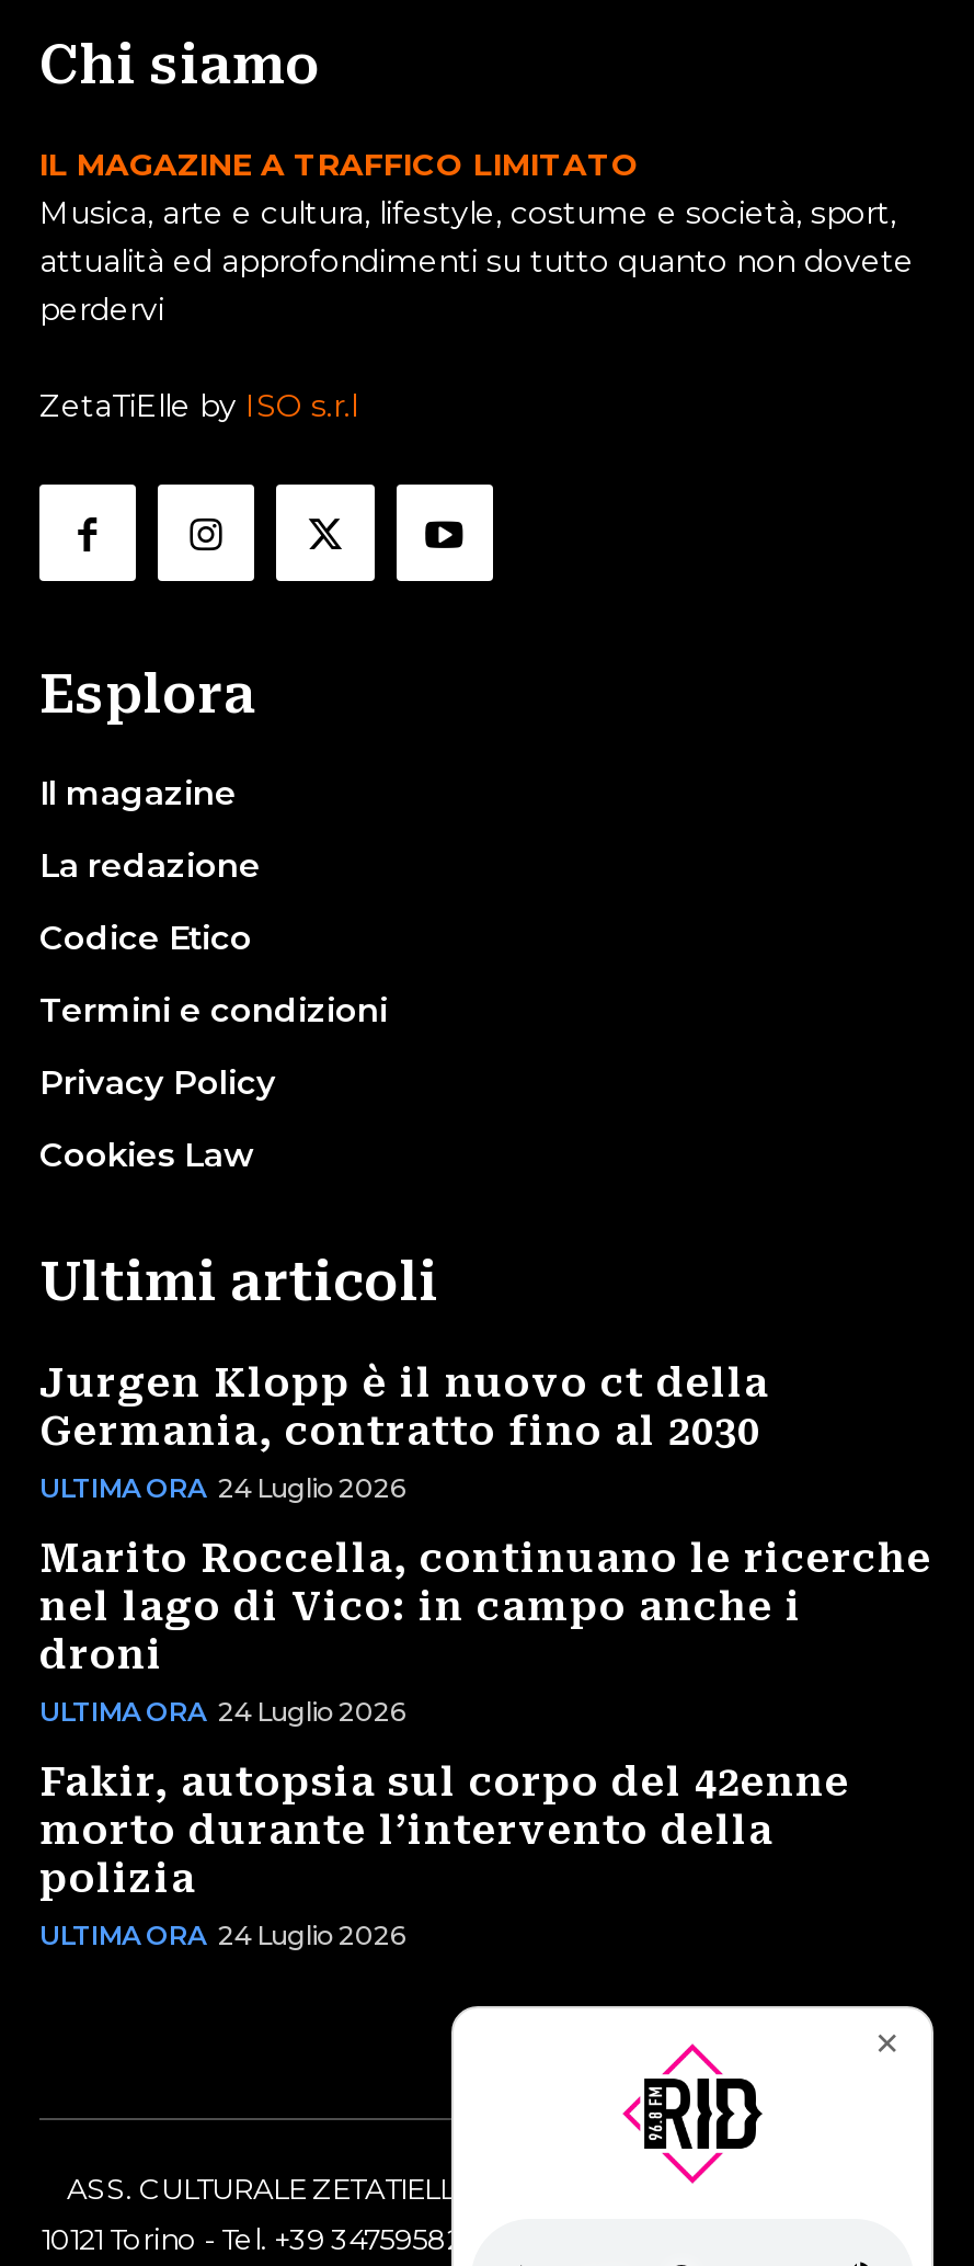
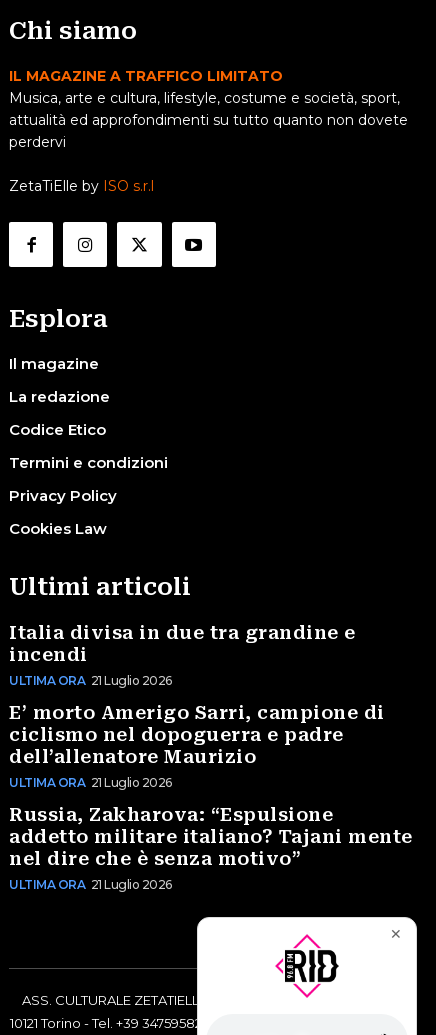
- Jurgen Klopp è il nuovo ct della
- Germania, contratto fino al 2030
- ULTIMA ORA 24 Luglio 2026
+ Italia divisa in due tra grandine e
+ incendi
+ ULTIMA ORA 21 Luglio 2026

- Marito Roccella, continuano le ricerche
- nel lago di Vico: in campo anche i
- droni
- ULTIMA ORA 24 Luglio 2026
+ E’ morto Amerigo Sarri, campione di
+ ciclismo nel dopoguerra e padre
+ dell’allenatore Maurizio
+ ULTIMA ORA 21 Luglio 2026

- Fakir, autopsia sul corpo del 42enne
- morto durante l’intervento della
- polizia
- ULTIMA ORA 24 Luglio 2026
+ Russia, Zakharova: “Espulsione
+ addetto militare italiano? Tajani mente
+ nel dire che è senza motivo”
+ ULTIMA ORA 21 Luglio 2026
